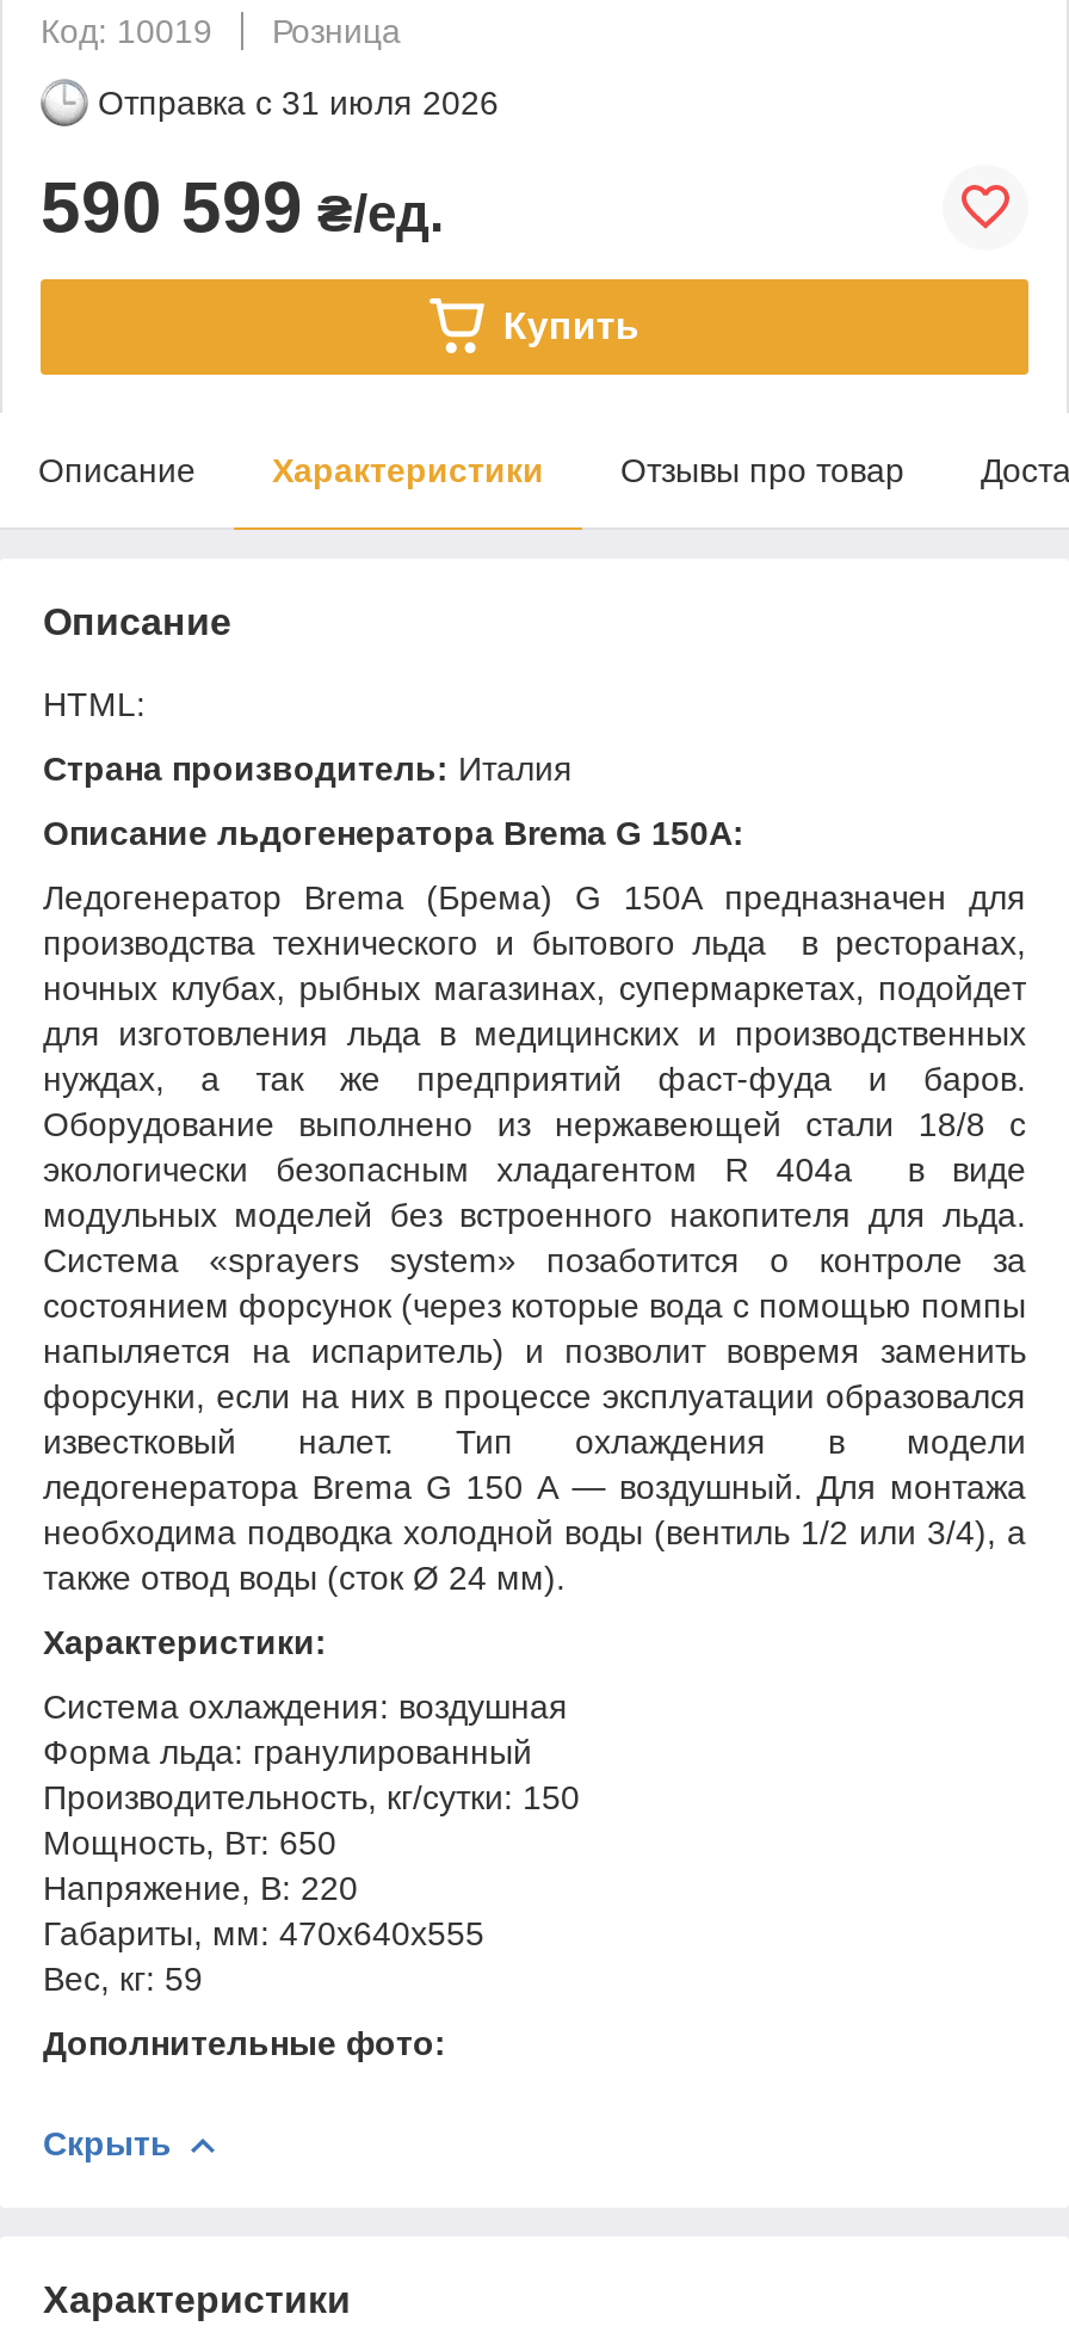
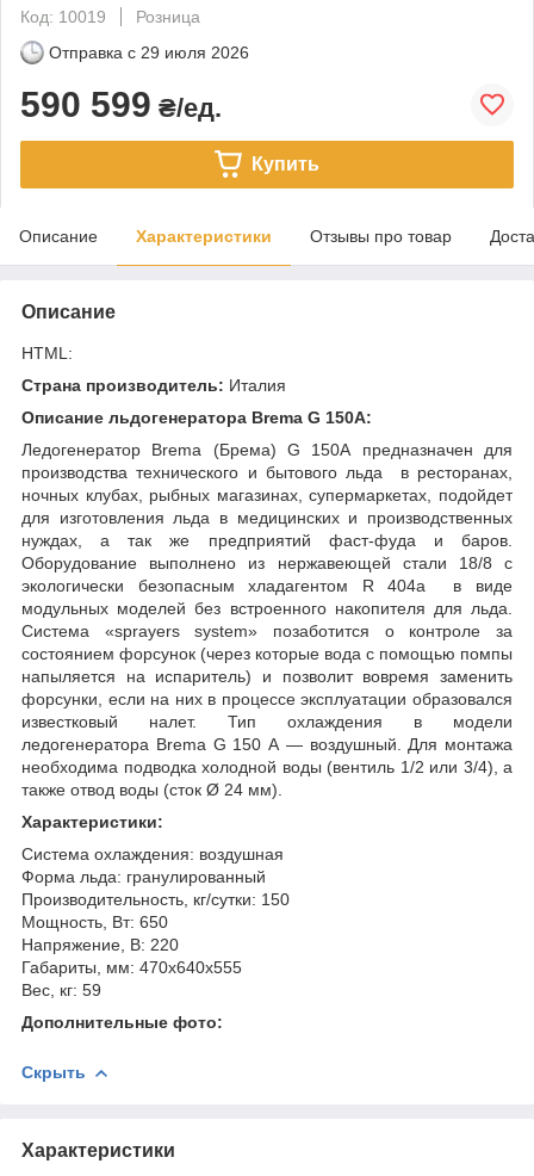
- Отправка с 31 июля 2026
+ Отправка с 29 июля 2026
